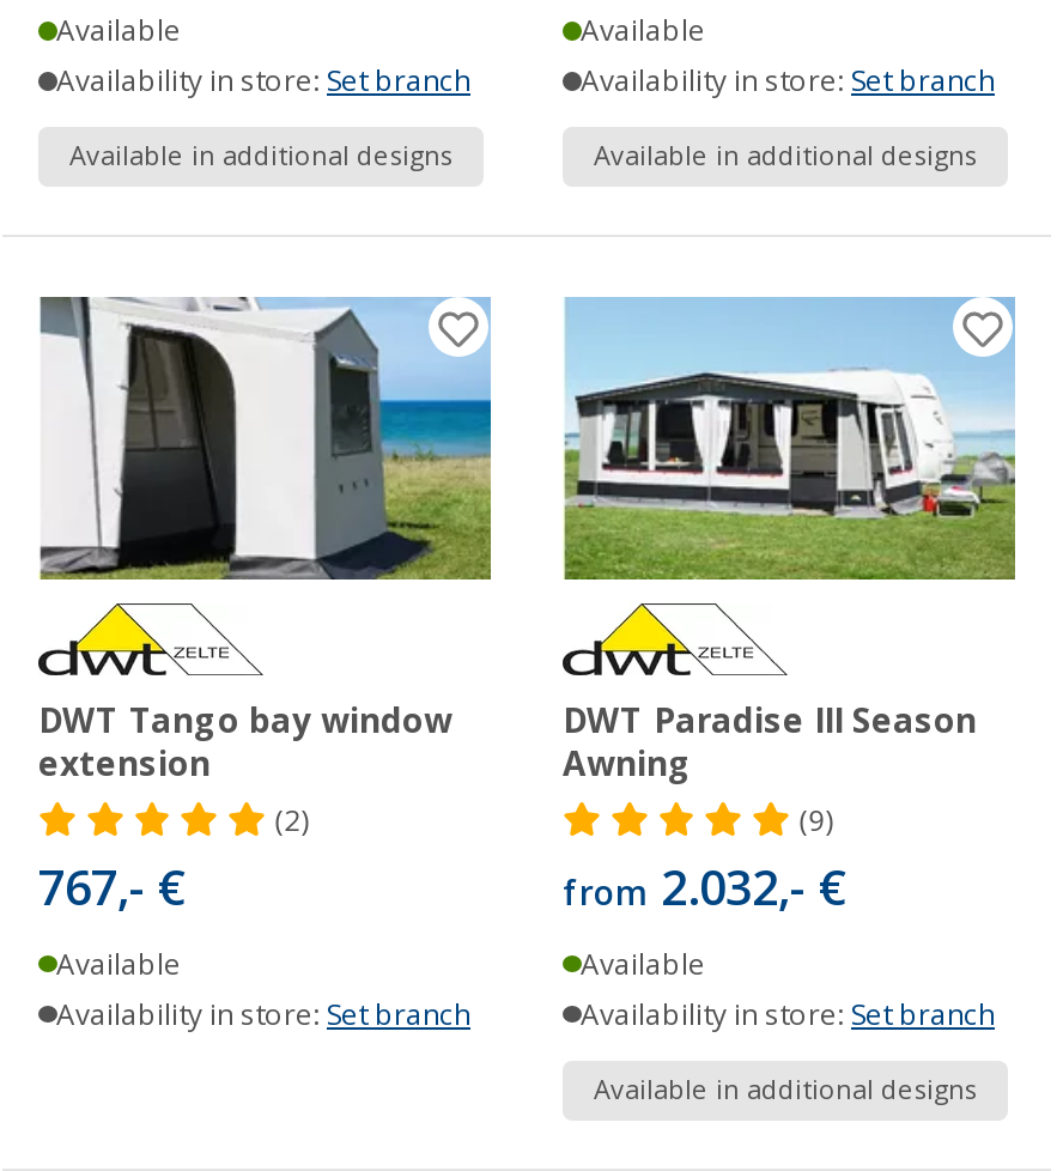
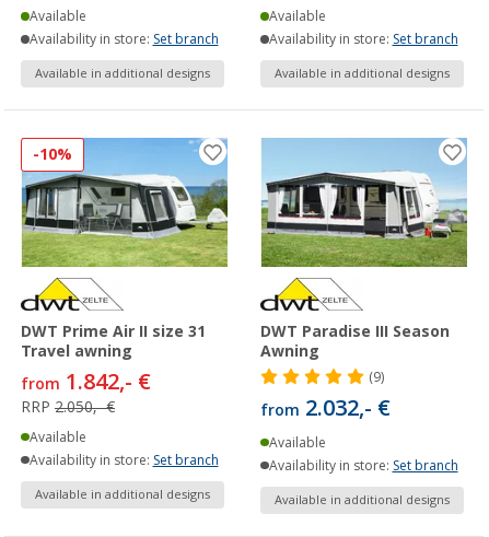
- [image]
+ [image]

- DWT Tango bay window
- extension
+ -10%

- (2)
- 767,- €
+ DWT Prime Air II size 31
+ Travel awning
+ from 1.842,- €
+ RRP 2.050,- €

+ Available in additional designs
